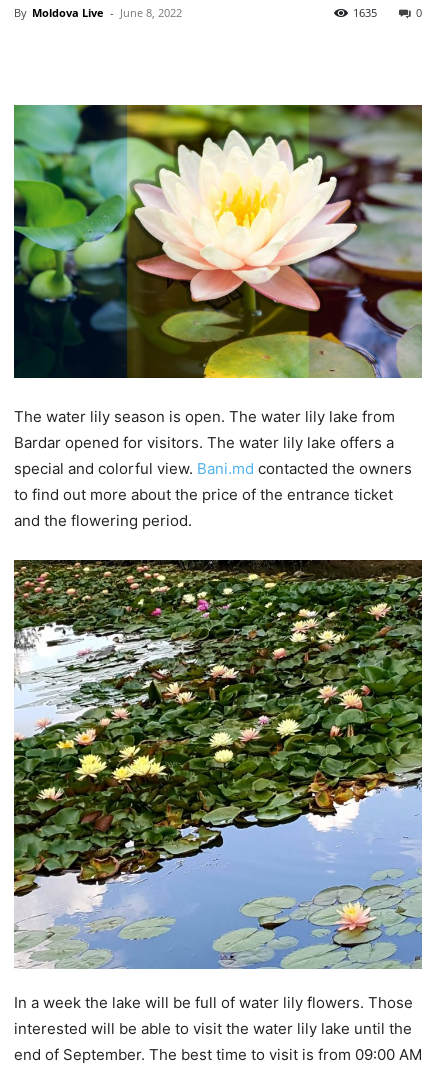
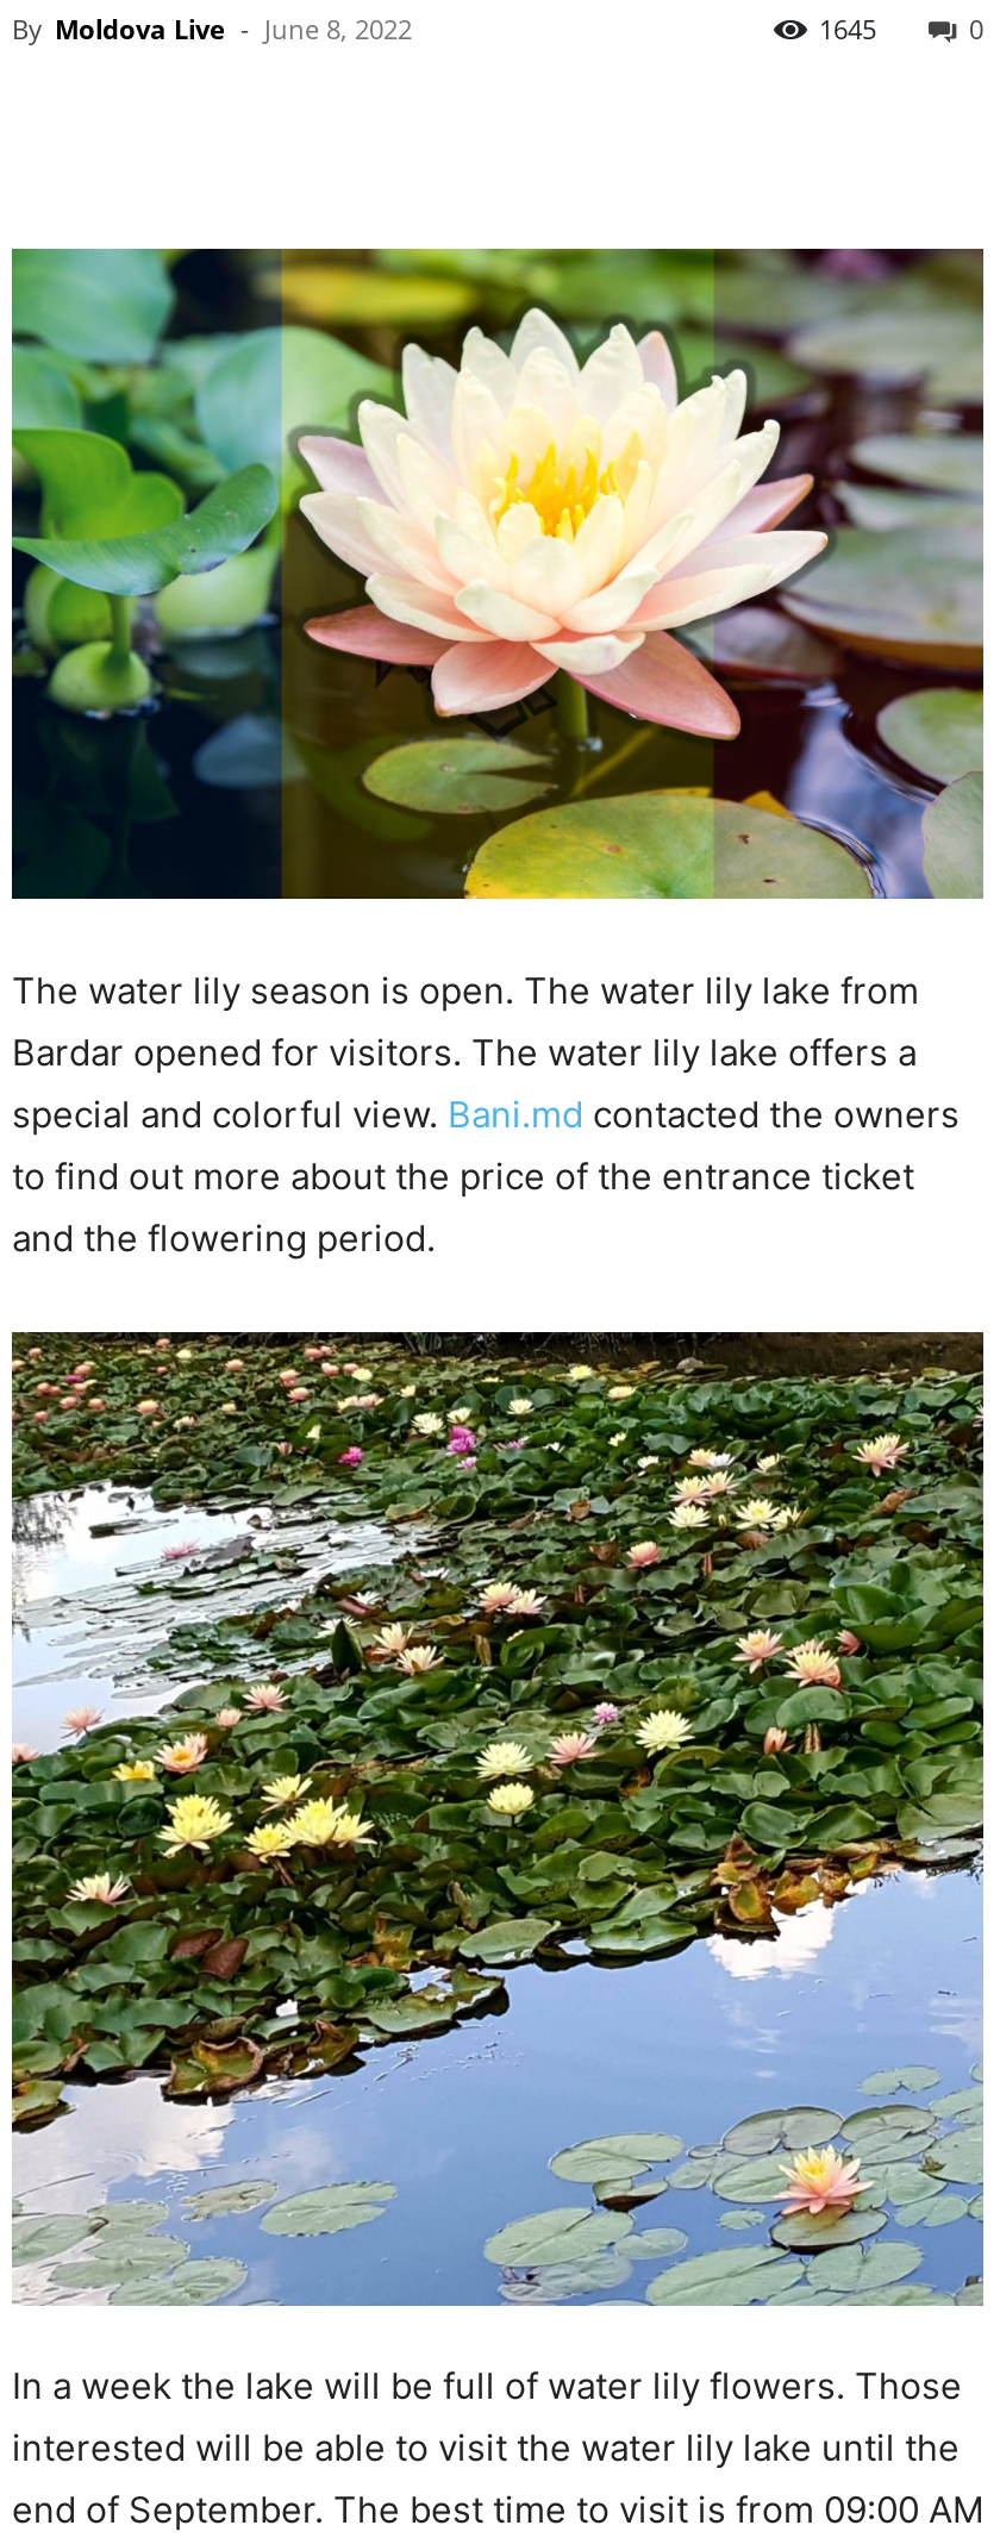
- 1635
+ 1645
